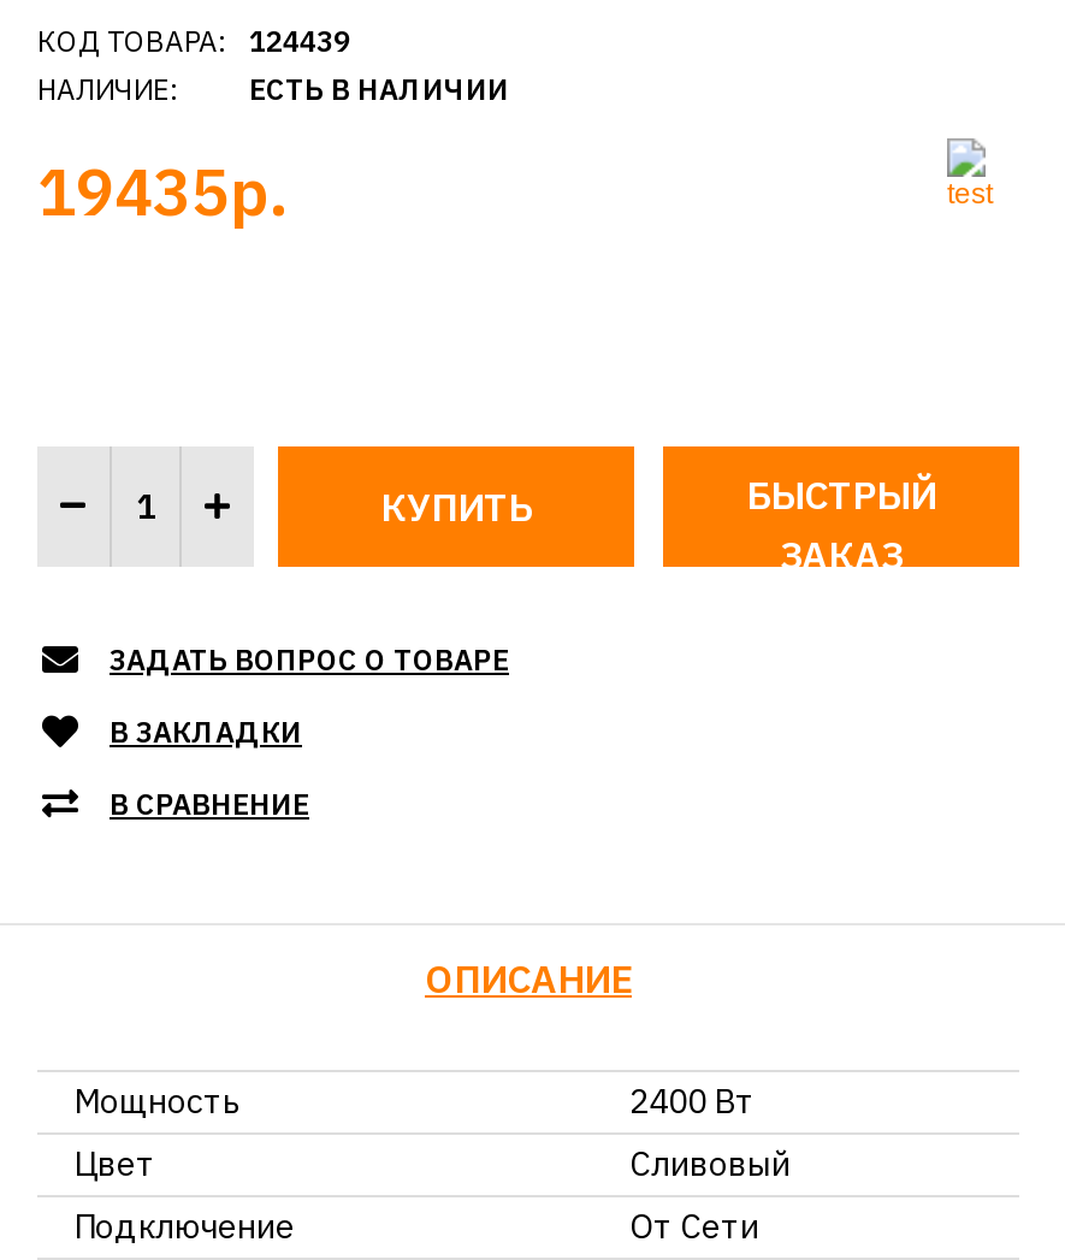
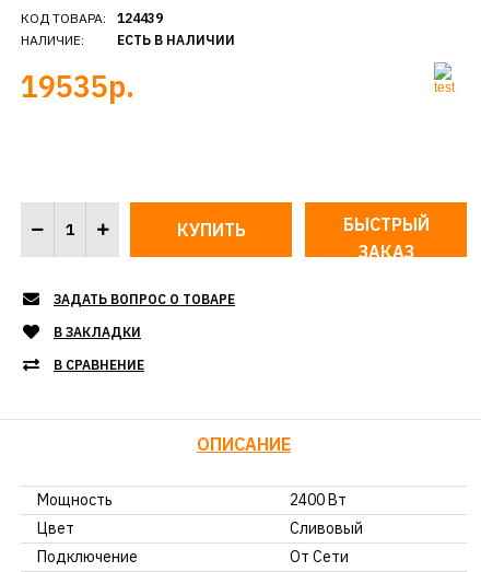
- 19435р.
+ 19535р.
